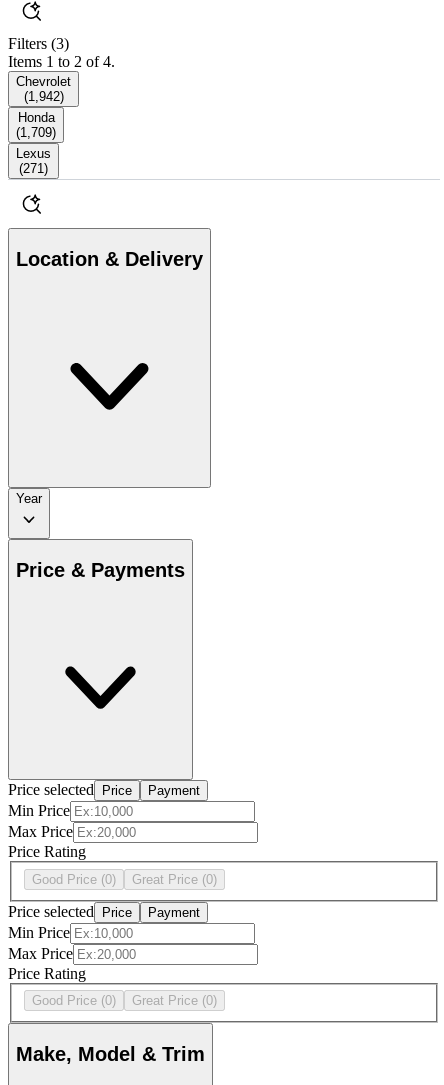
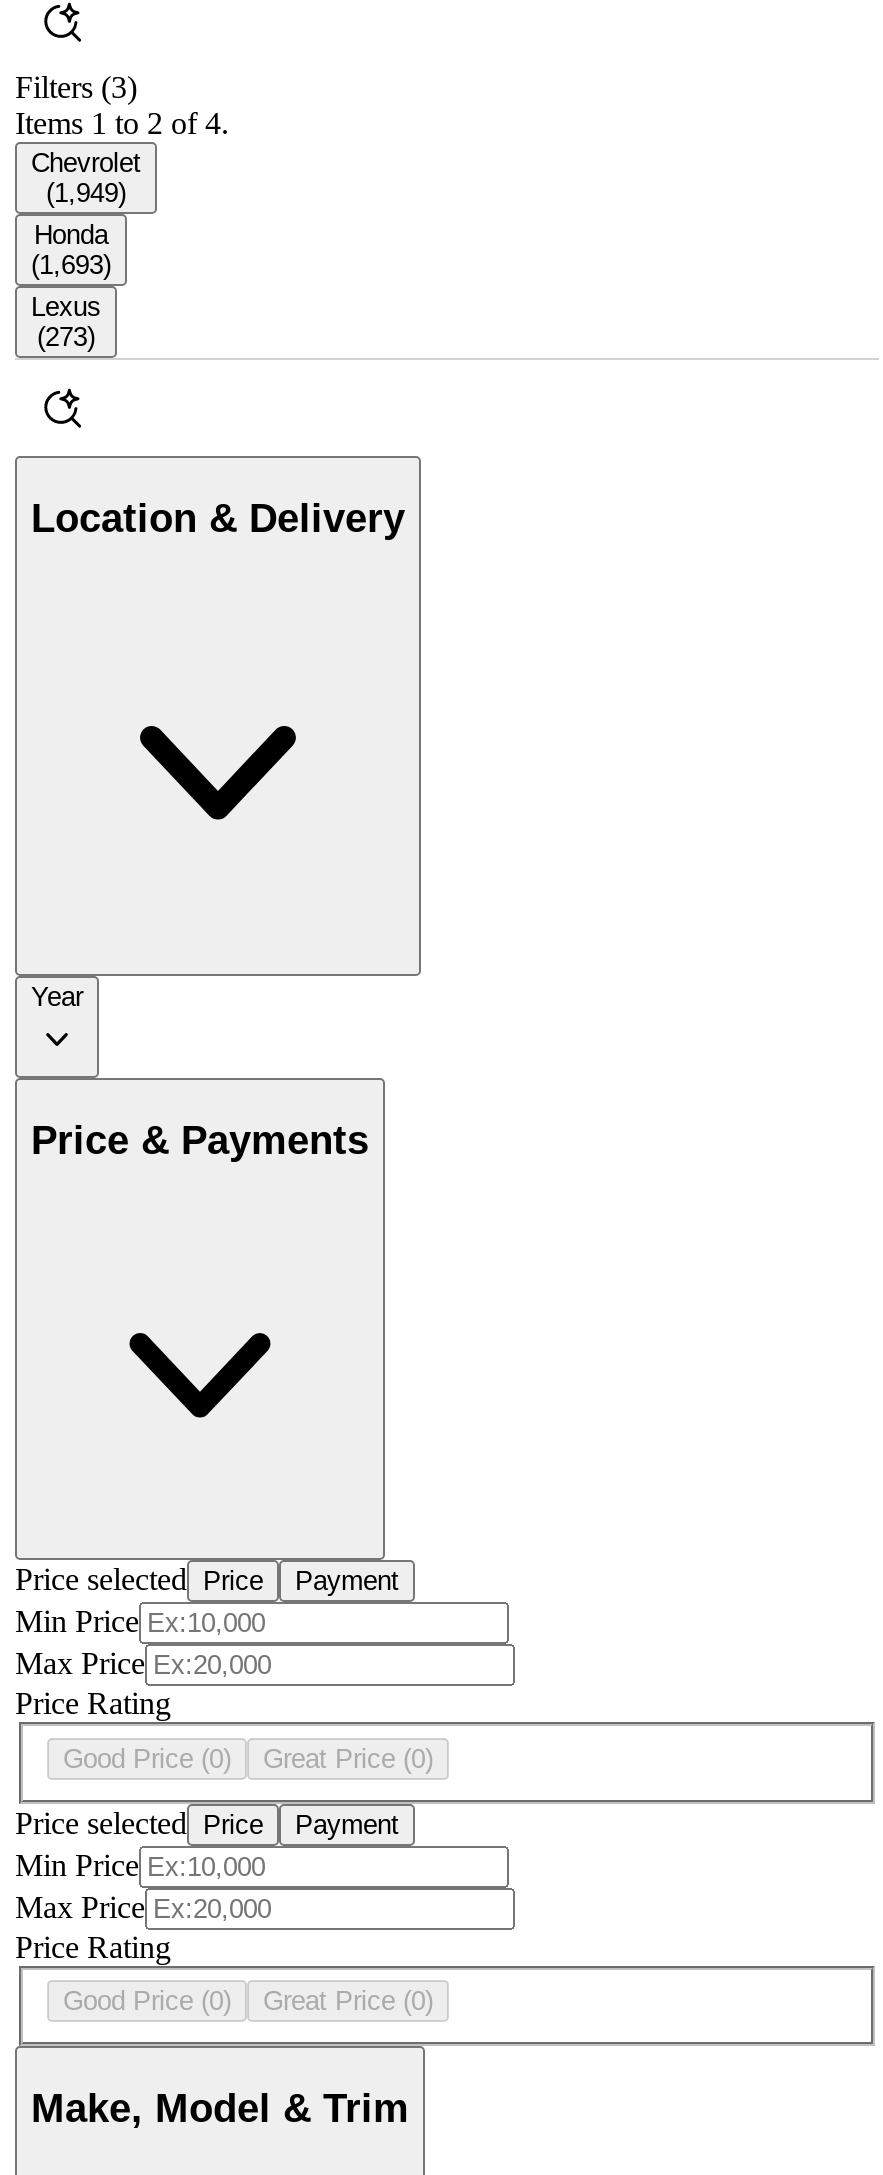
- (1,942)
+ (1,949)

- (1,709)
+ (1,693)

- (271)
+ (273)
